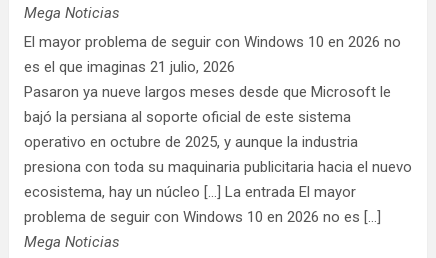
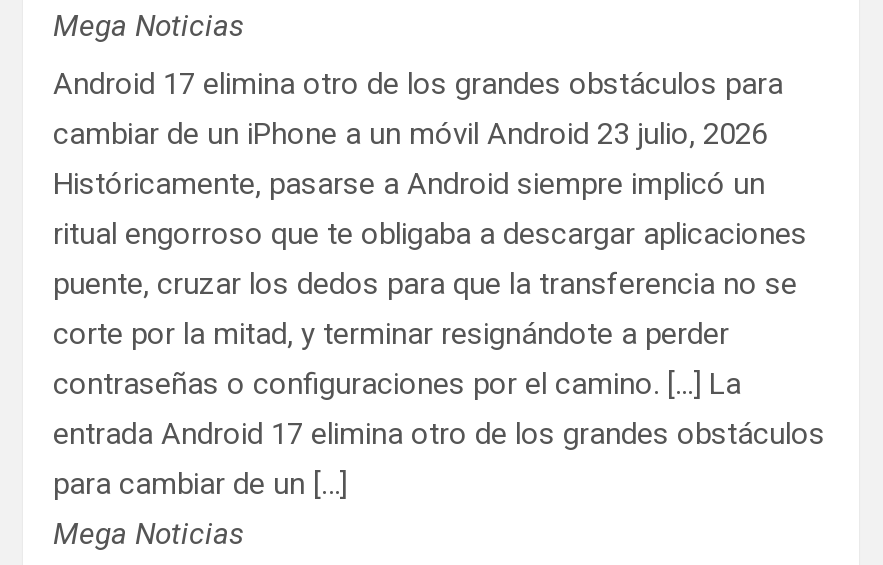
- El mayor problema de seguir con Windows 10 en 2026 no
- es el que imaginas 21 julio, 2026
- Pasaron ya nueve largos meses desde que Microsoft le
- bajó la persiana al soporte oficial de este sistema
- operativo en octubre de 2025, y aunque la industria
- presiona con toda su maquinaria publicitaria hacia el nuevo
- ecosistema, hay un núcleo [...] La entrada El mayor
- problema de seguir con Windows 10 en 2026 no es […]
+ Android 17 elimina otro de los grandes obstáculos para
+ cambiar de un iPhone a un móvil Android 23 julio, 2026
+ Históricamente, pasarse a Android siempre implicó un
+ ritual engorroso que te obligaba a descargar aplicaciones
+ puente, cruzar los dedos para que la transferencia no se
+ corte por la mitad, y terminar resignándote a perder
+ contraseñas o configuraciones por el camino. [...] La
+ entrada Android 17 elimina otro de los grandes obstáculos
+ para cambiar de un […]
